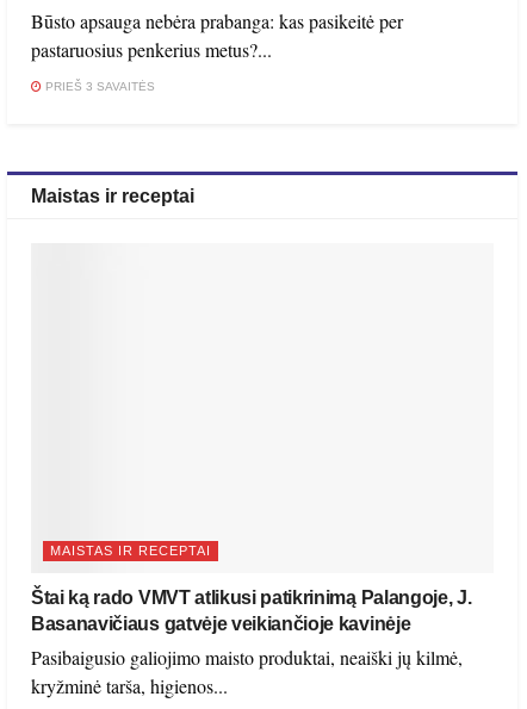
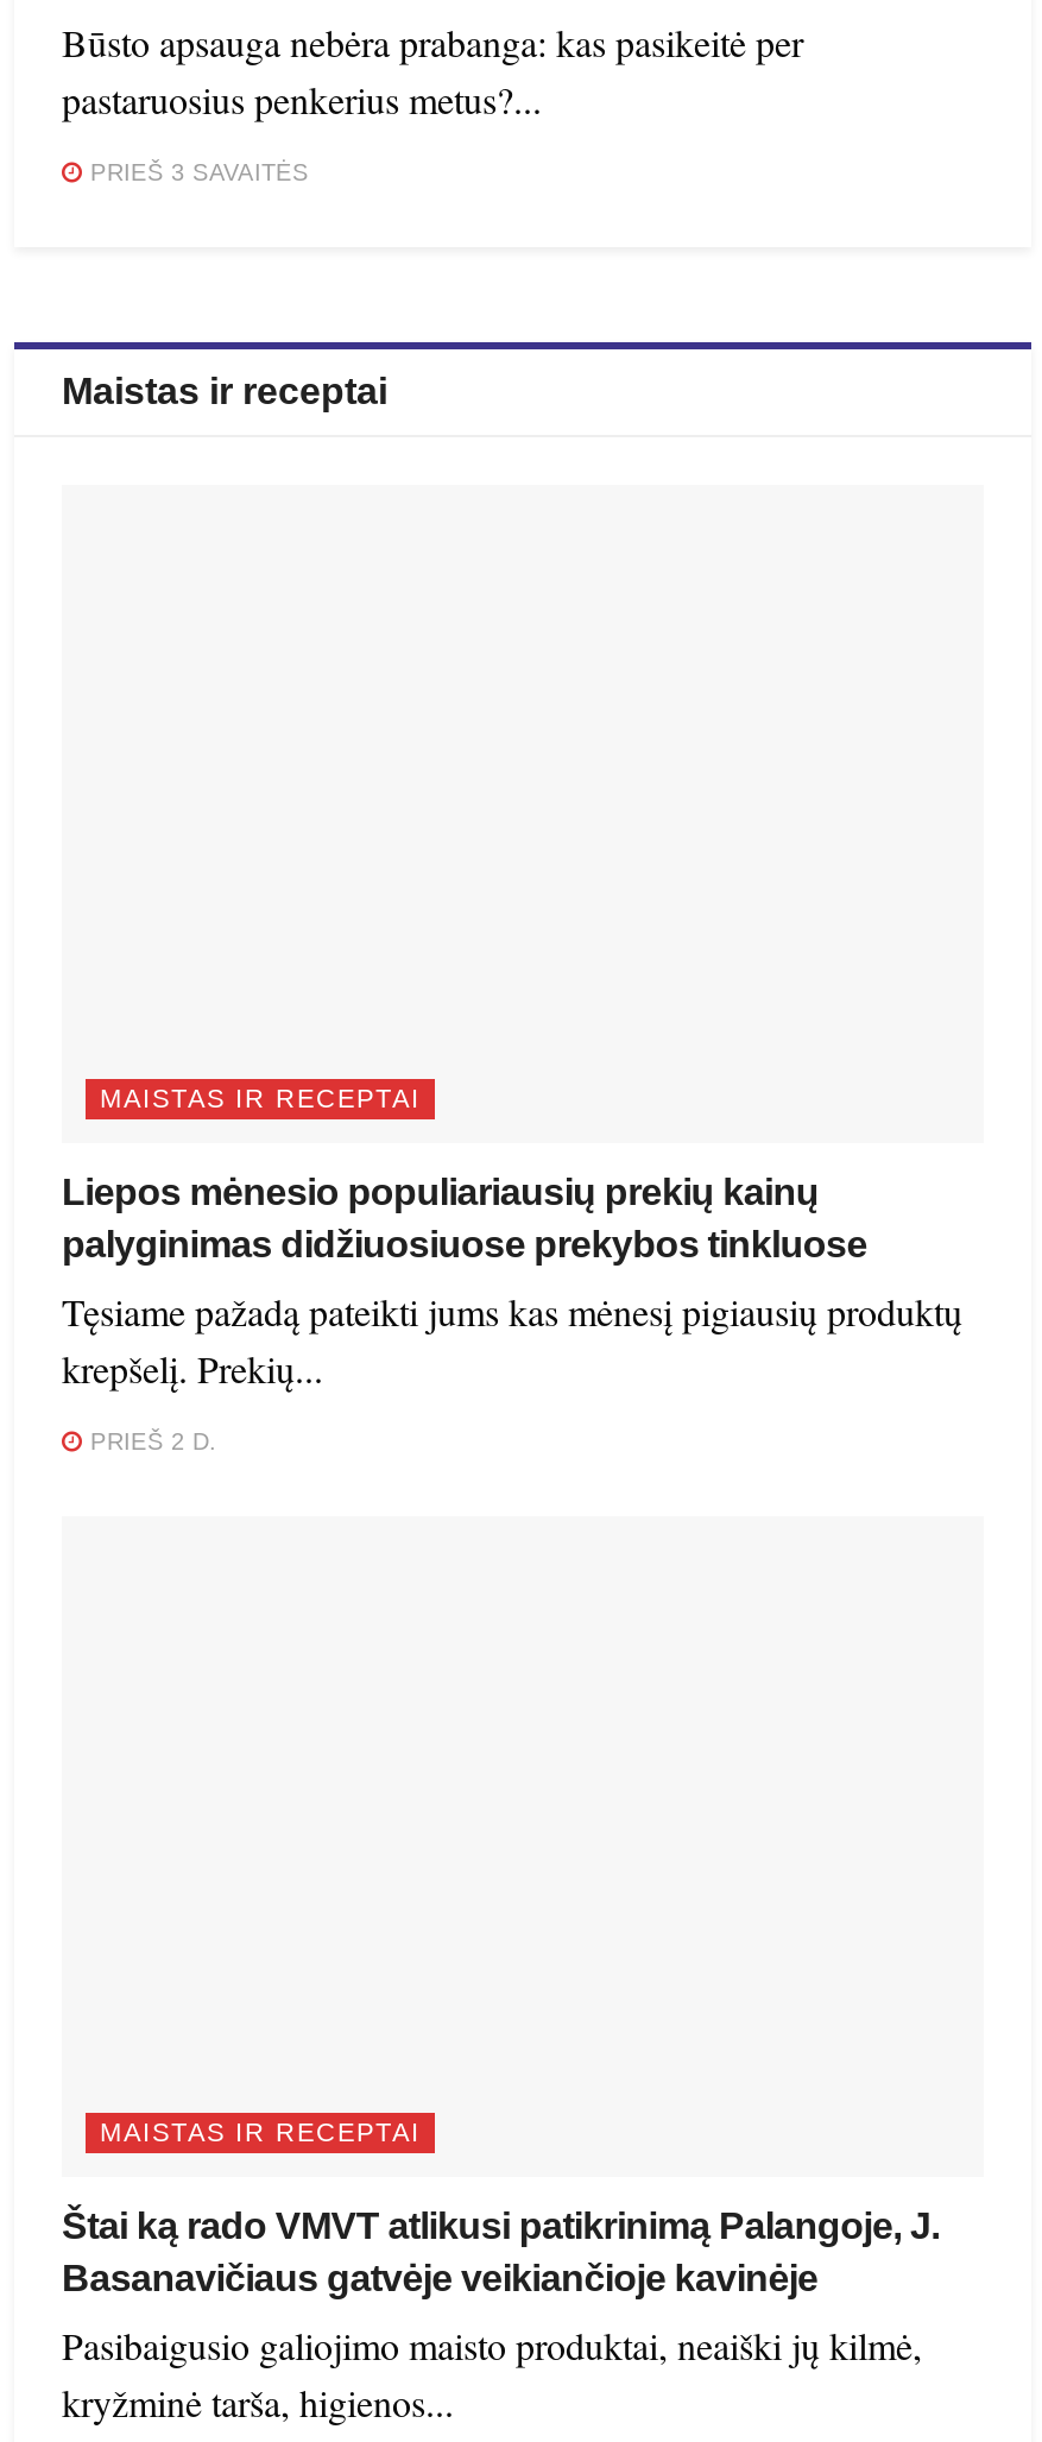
+ Liepos mėnesio populiariausių prekių kainų
+ palyginimas didžiuosiuose prekybos tinkluose
+ Tęsiame pažadą pateikti jums kas mėnesį pigiausių produktų
+ krepšelį. Prekių...
+ PRIEŠ 2 D.

+ MAISTAS IR RECEPTAI
